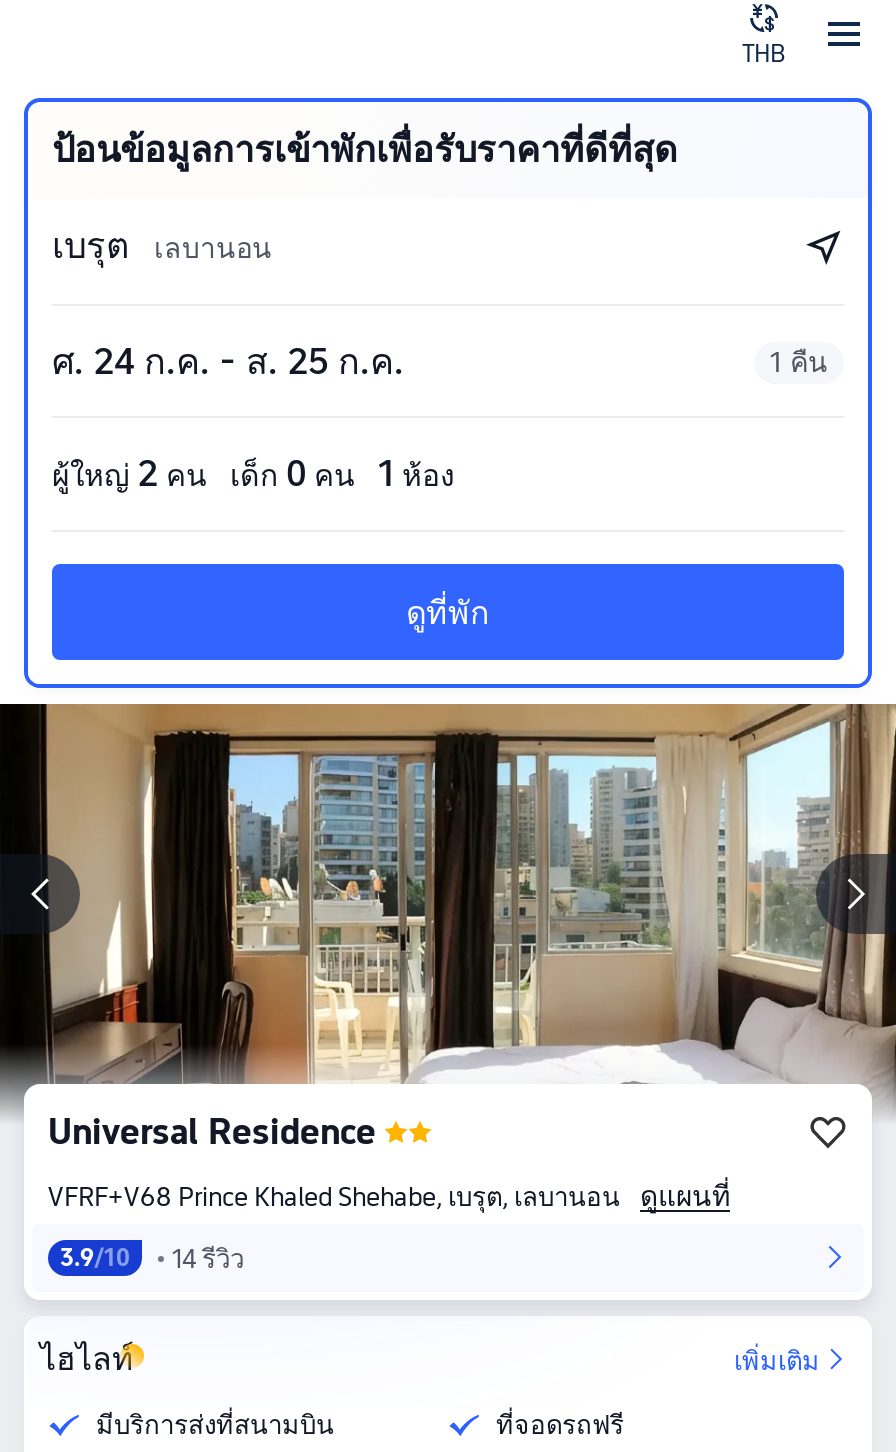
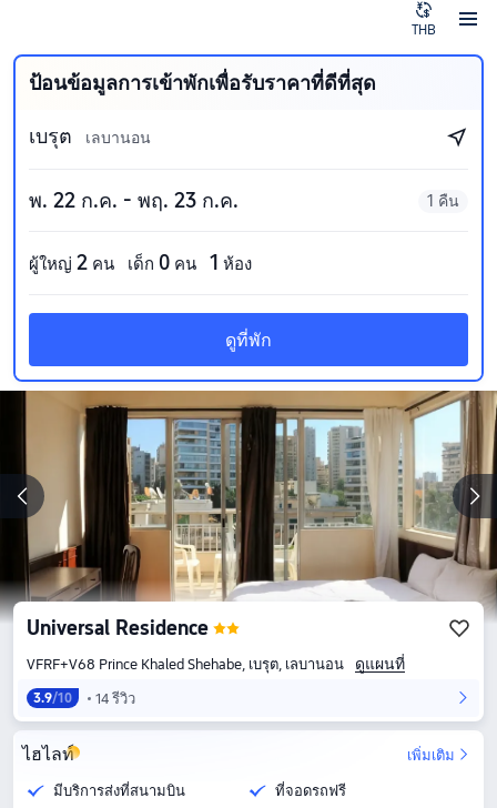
- ศ. 24 ก.ค. - ส. 25 ก.ค.
+ พ. 22 ก.ค. - พฤ. 23 ก.ค.
